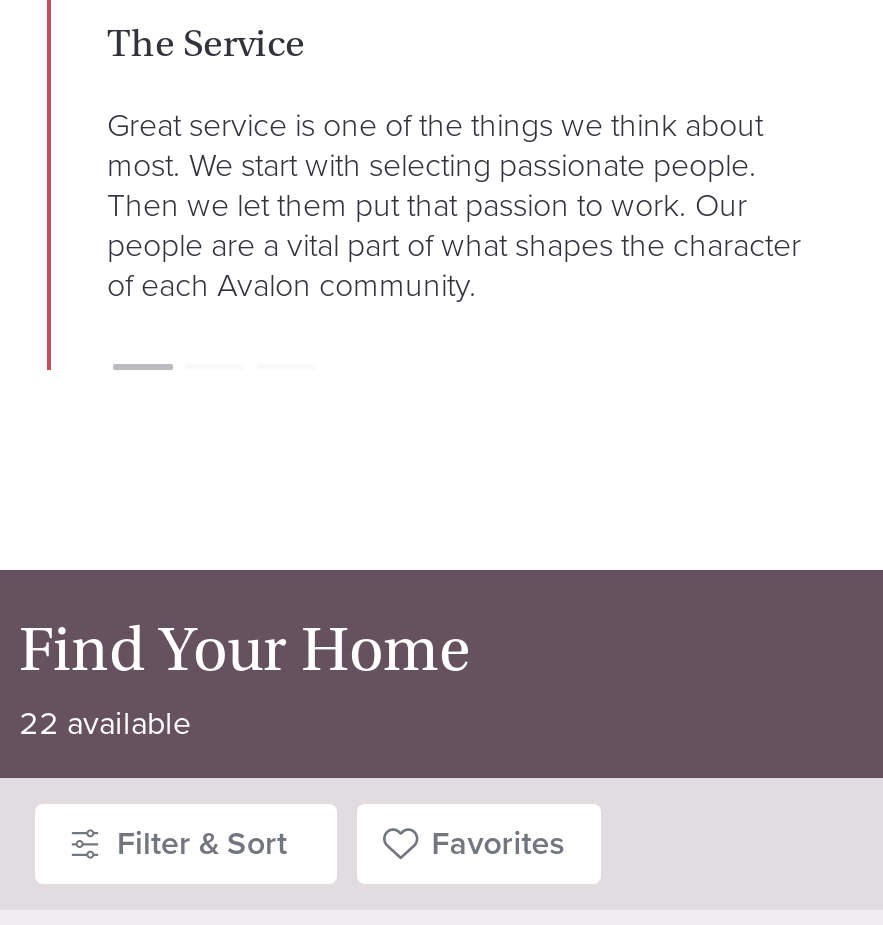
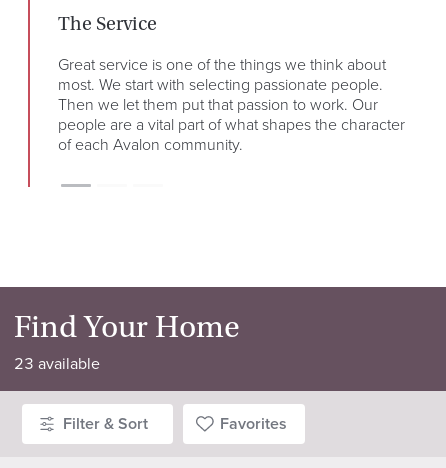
- 22 available
+ 23 available
